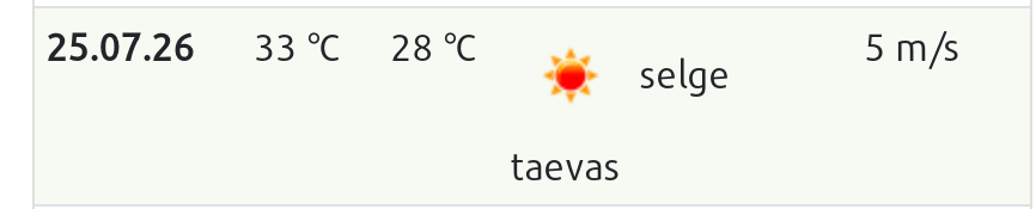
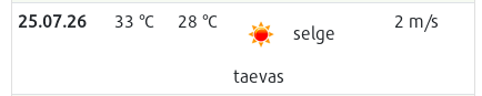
- 5 m/s
+ 2 m/s
